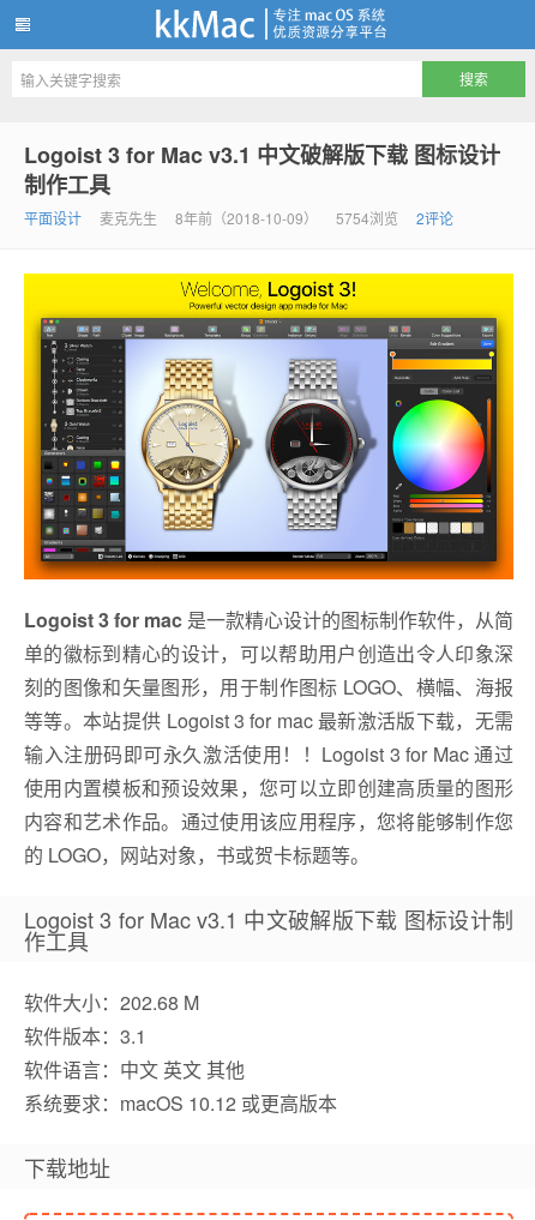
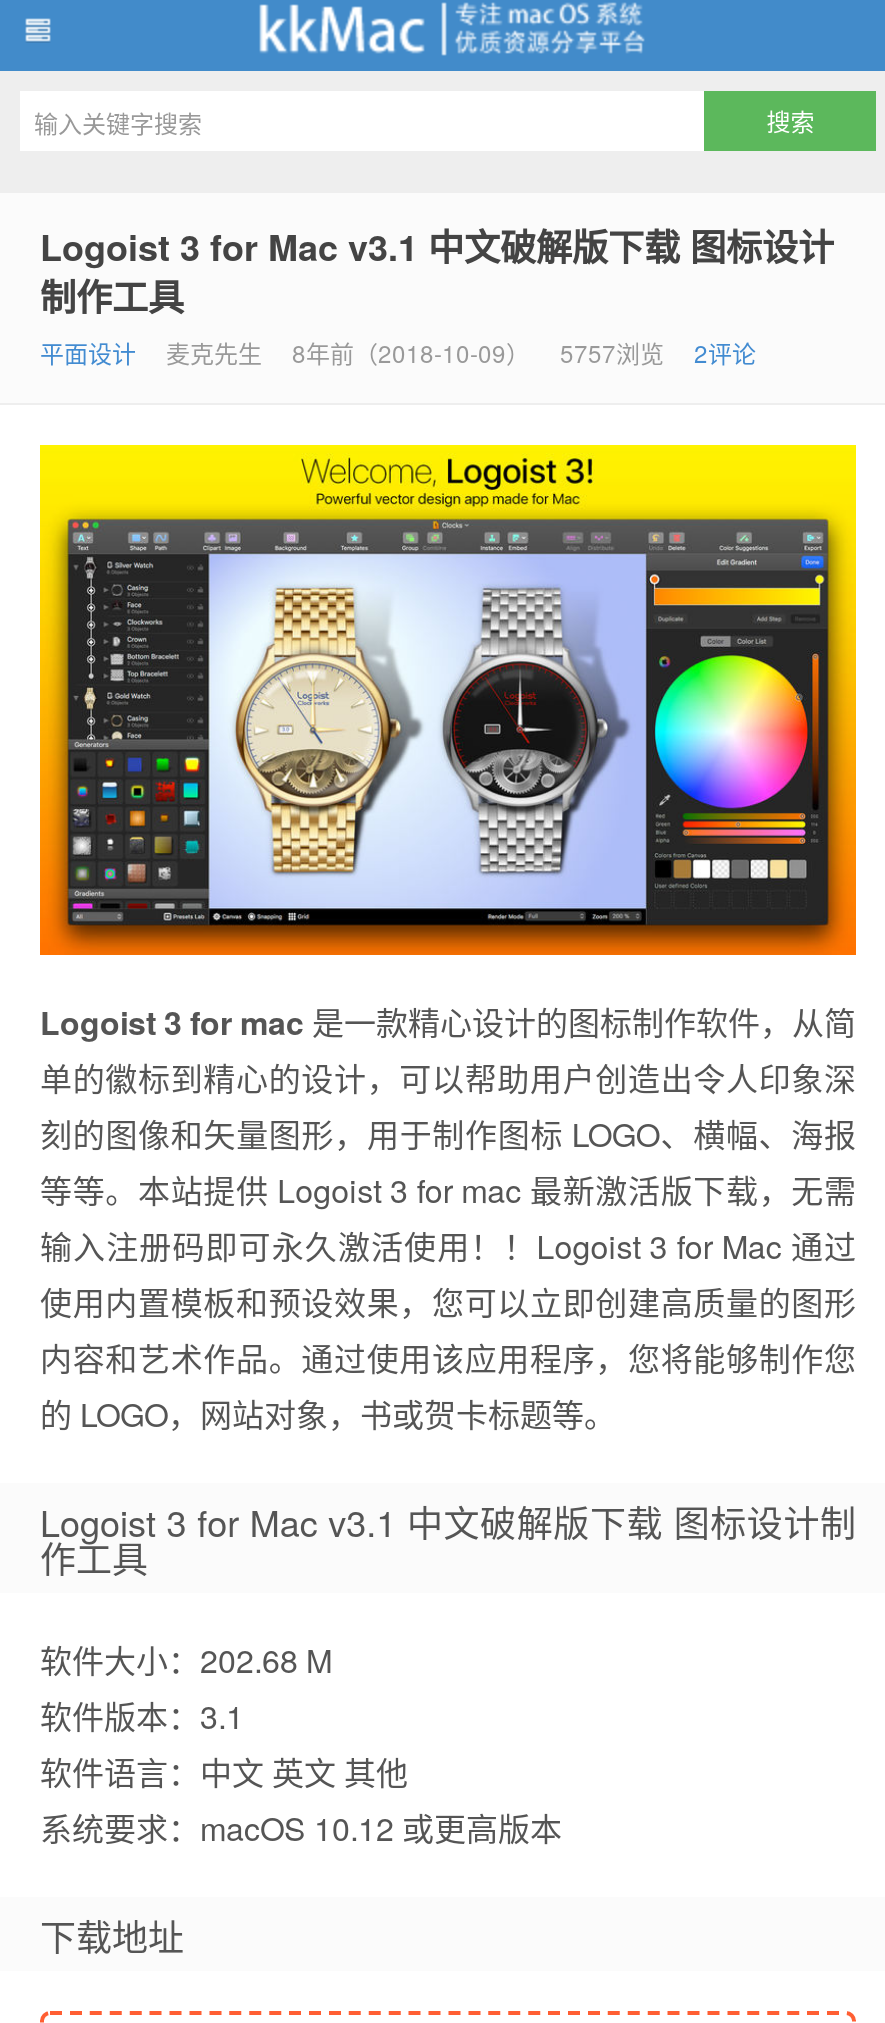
- 平面设计 麦克先生 8年前（2018-10-09） 5754浏览 2评论
+ 平面设计 麦克先生 8年前（2018-10-09） 5757浏览 2评论
